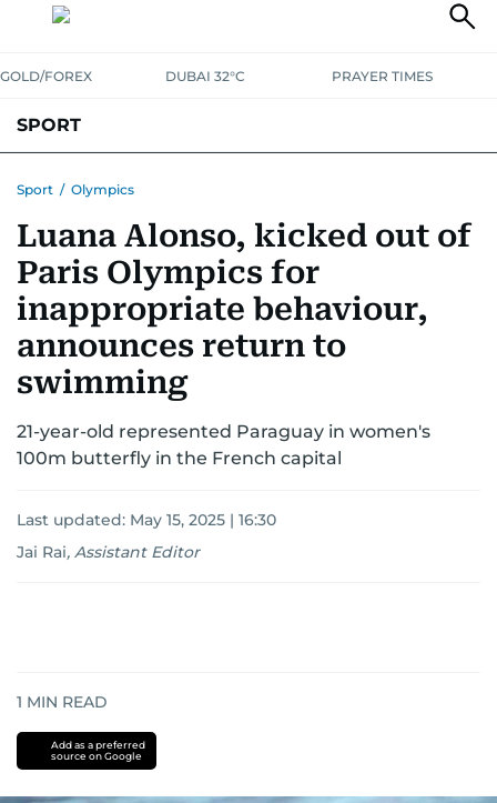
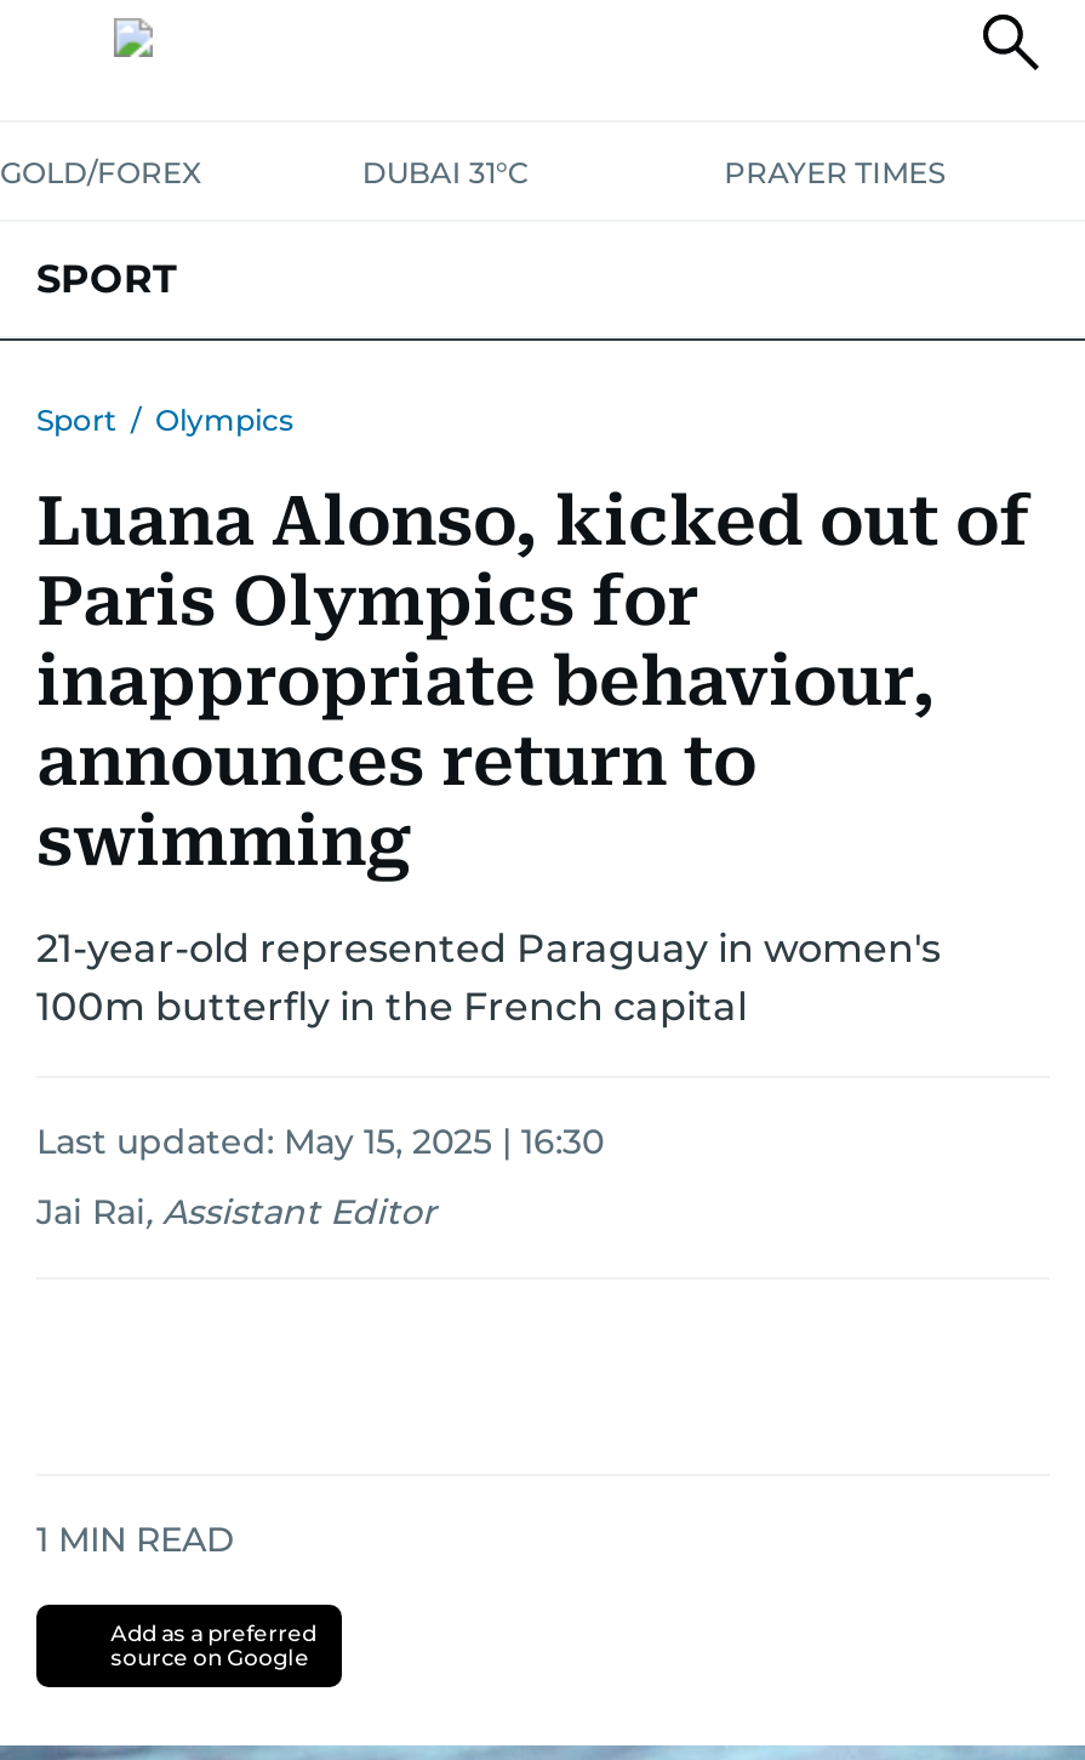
- DUBAI 32°C
+ DUBAI 31°C
